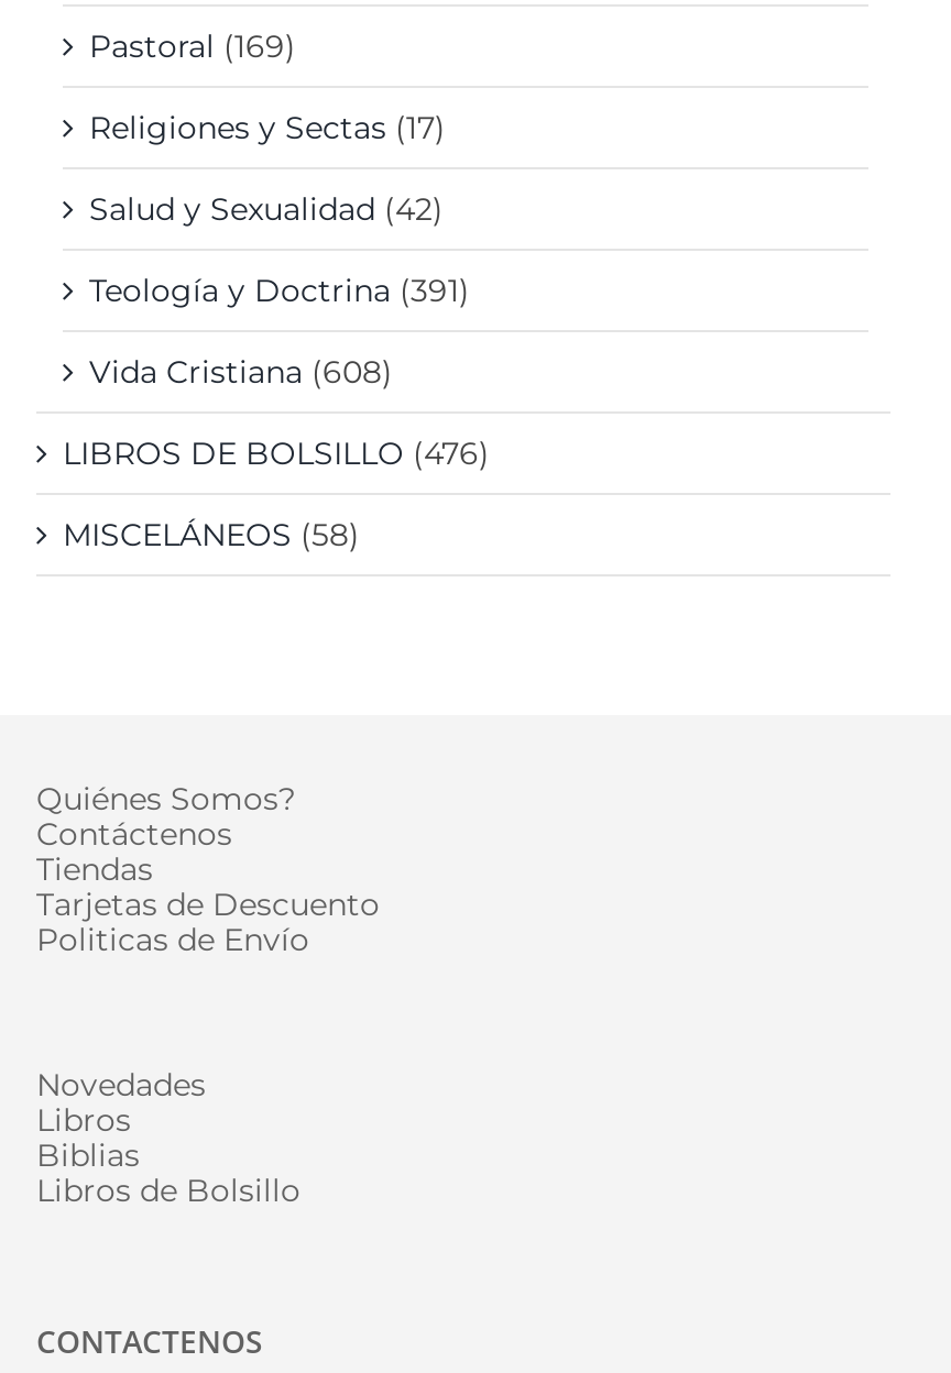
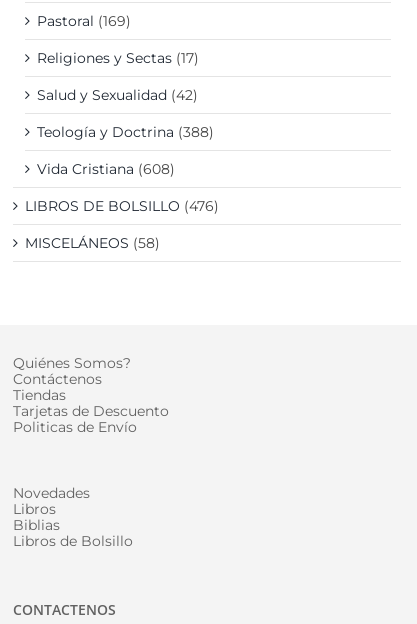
- Teología y Doctrina (391)
+ Teología y Doctrina (388)
